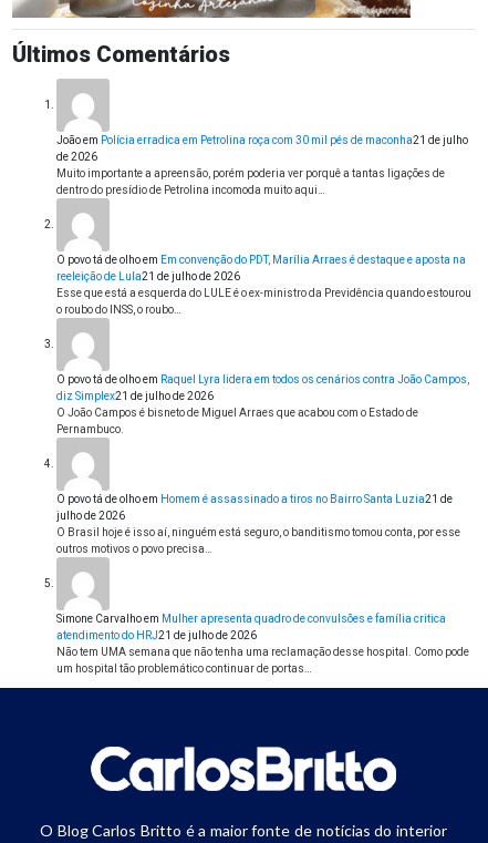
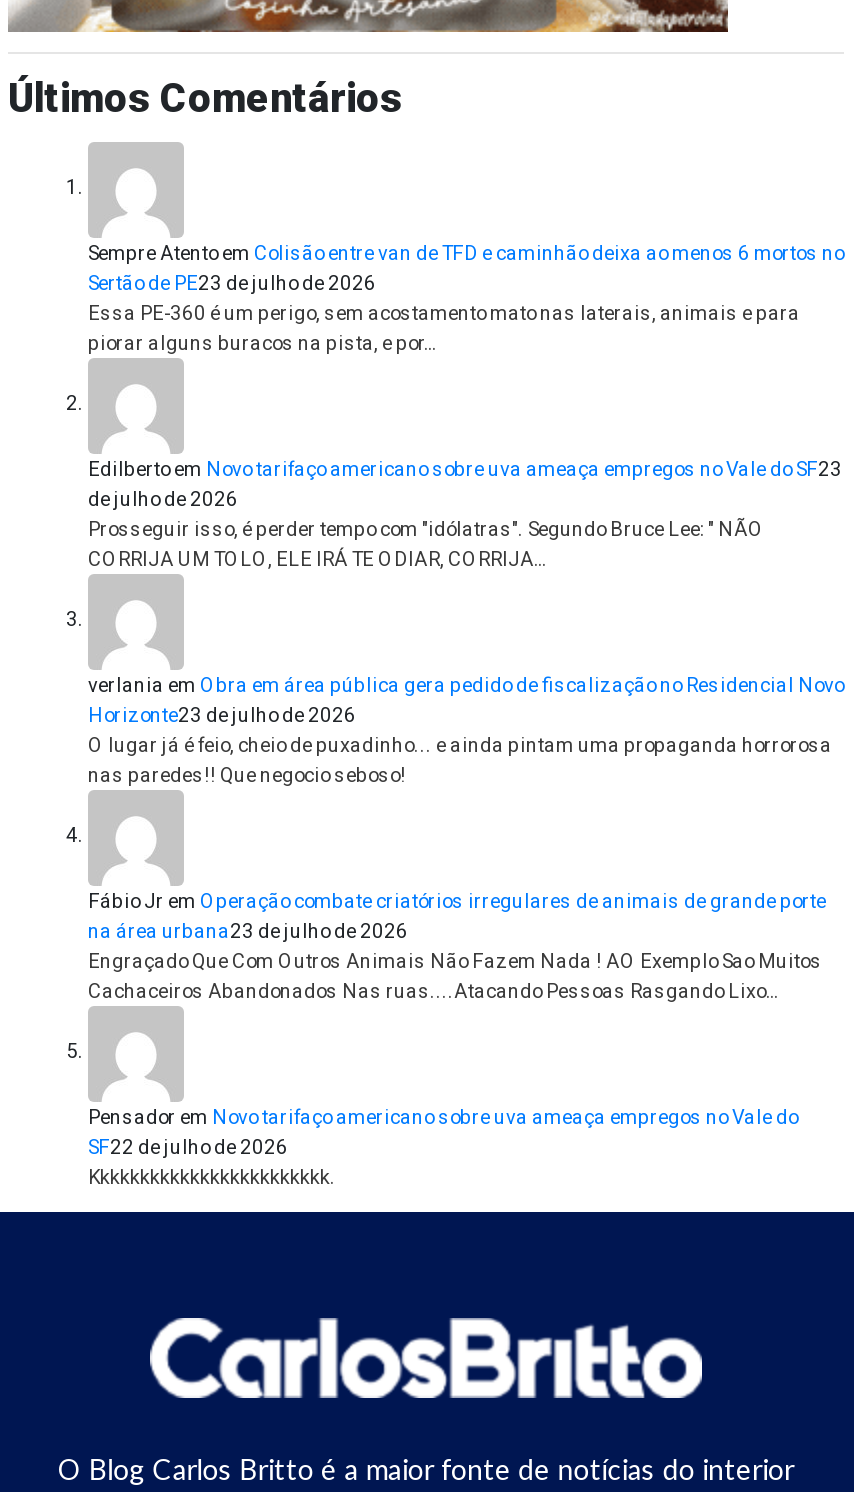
- João em Polícia erradica em Petrolina roça com 30 mil pés de maconha 21 de julho
- de 2026
- Muito importante a apreensão, porém poderia ver porquê a tantas ligações de
- dentro do presídio de Petrolina incomoda muito aqui…
+ Sempre Atento em Colisão entre van de TFD e caminhão deixa ao menos 6 mortos no
+ Sertão de PE23 de julho de 2026
+ Essa PE-360 é um perigo, sem acostamento mato nas laterais, animais e para
+ piorar alguns buracos na pista, e por…

- O povo tá de olho em Em convenção do PDT, Marília Arraes é destaque e aposta na
- reeleição de Lula 21 de julho de 2026
- Esse que está a esquerda do LULE é o ex-ministro da Previdência quando estourou
- o roubo do INSS, o roubo…
+ Edilberto em Novo tarifaço americano sobre uva ameaça empregos no Vale do SF23
+ de julho de 2026
+ Prosseguir isso, é perder tempo com "idólatras". Segundo Bruce Lee: " NÃO
+ CORRIJA UM TOLO, ELE IRÁ TE ODIAR, CORRIJA…

- O povo tá de olho em Raquel Lyra lidera em todos os cenários contra João Campos,
- diz Simplex21 de julho de 2026
- O João Campos é bisneto de Miguel Arraes que acabou com o Estado de
- Pernambuco.
+ verlania em Obra em área pública gera pedido de fiscalização no Residencial Novo
+ Horizonte23 de julho de 2026
+ O lugar já é feio, cheio de puxadinho... e ainda pintam uma propaganda horrorosa
+ nas paredes!! Que negocio seboso!

- O povo tá de olho em Homem é assassinado a tiros no Bairro Santa Luzia 21 de
- julho de 2026
- O Brasil hoje é isso aí, ninguém está seguro, o banditismo tomou conta, por esse
- outros motivos o povo precisa…
+ Fábio Jr em Operação combate criatórios irregulares de animais de grande porte
+ na área urbana 23 de julho de 2026
+ Engraçado Que Com Outros Animais Não Fazem Nada ! AO Exemplo Sao Muitos
+ Cachaceiros Abandonados Nas ruas....Atacando Pessoas Rasgando Lixo…

- Simone Carvalho em Mulher apresenta quadro de convulsões e família critica
- atendimento do HRJ 21 de julho de 2026
- Não tem UMA semana que não tenha uma reclamação desse hospital. Como pode
- um hospital tão problemático continuar de portas…
+ Pensador em Novo tarifaço americano sobre uva ameaça empregos no Vale do
+ SF22 de julho de 2026
+ Kkkkkkkkkkkkkkkkkkkkkkkk.
